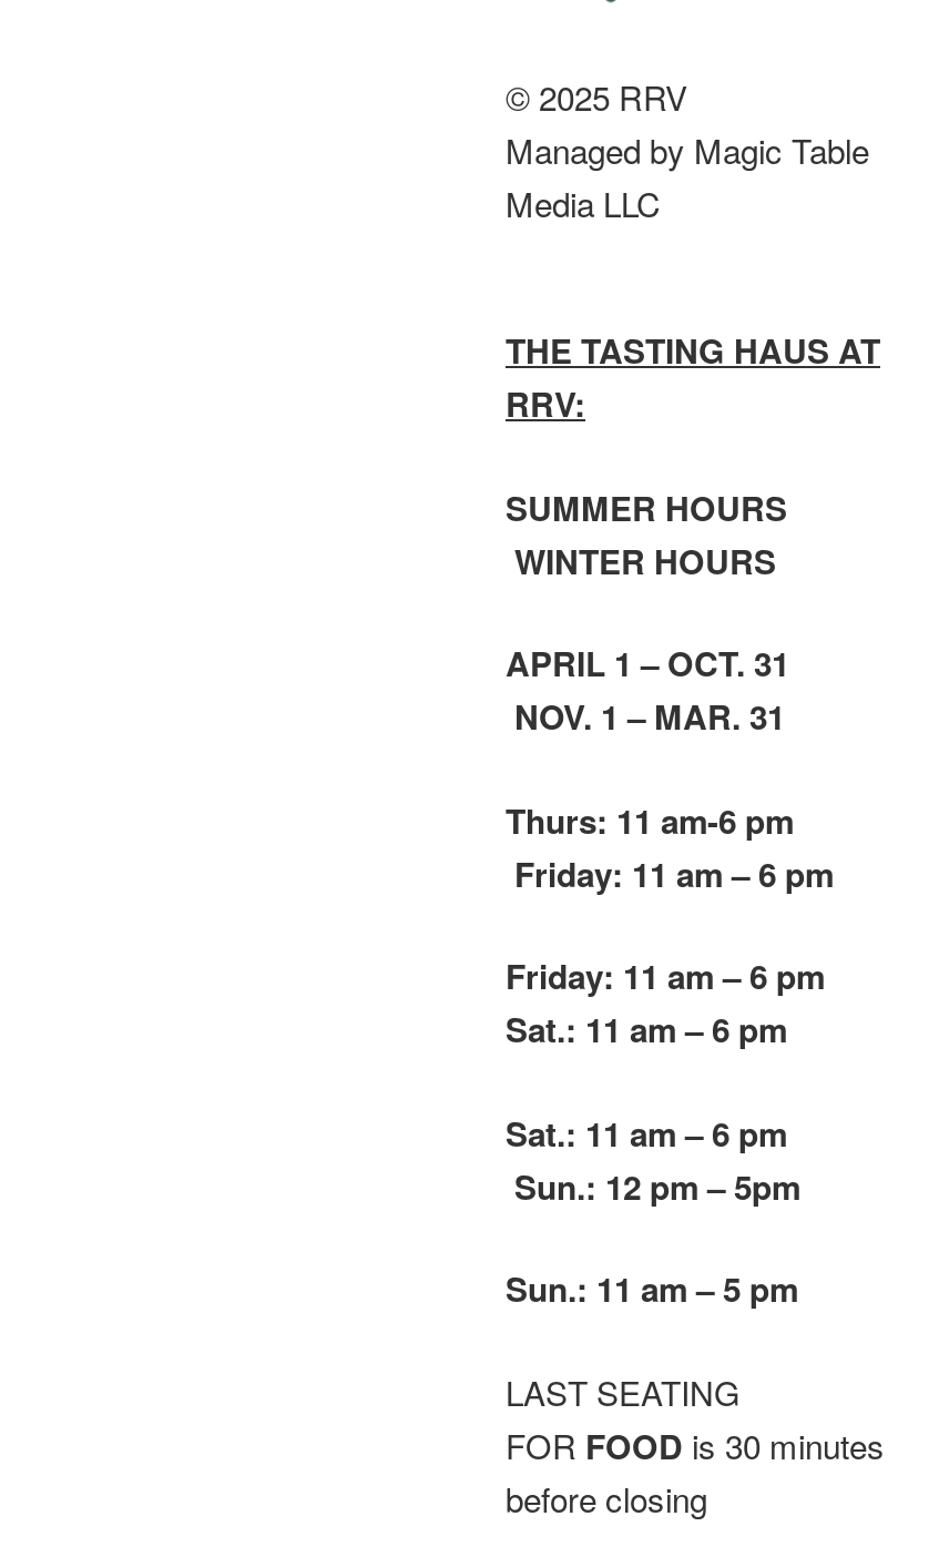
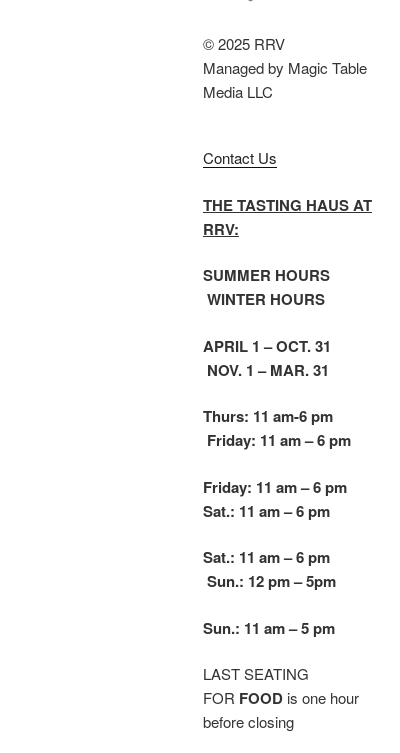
+ Contact Us

- FOR FOOD is 30 minutes
+ FOR FOOD is one hour
